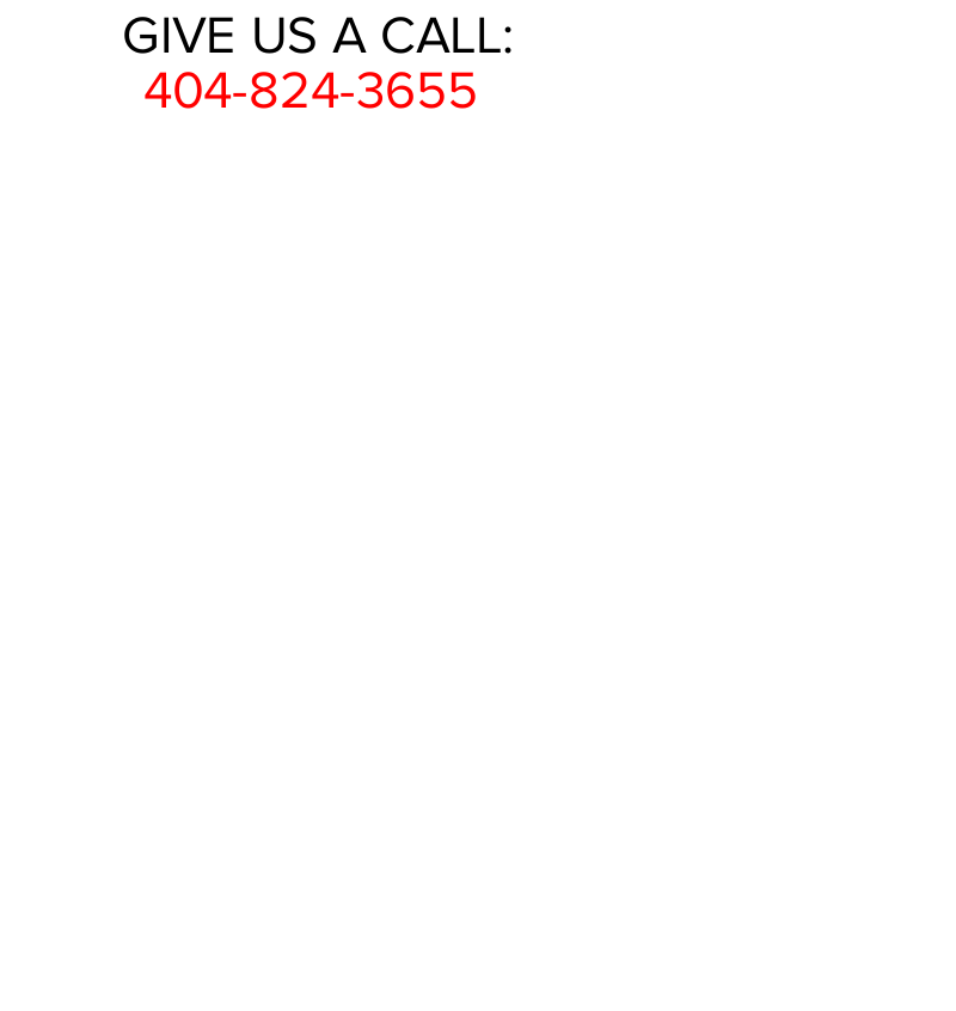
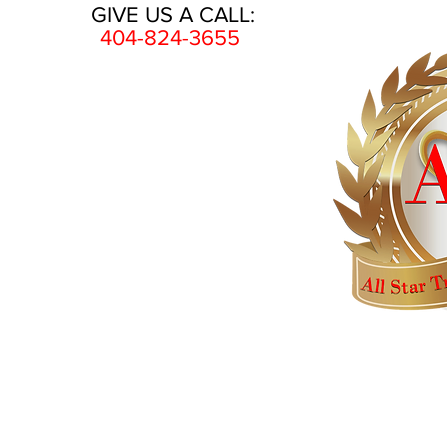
+ [image]
